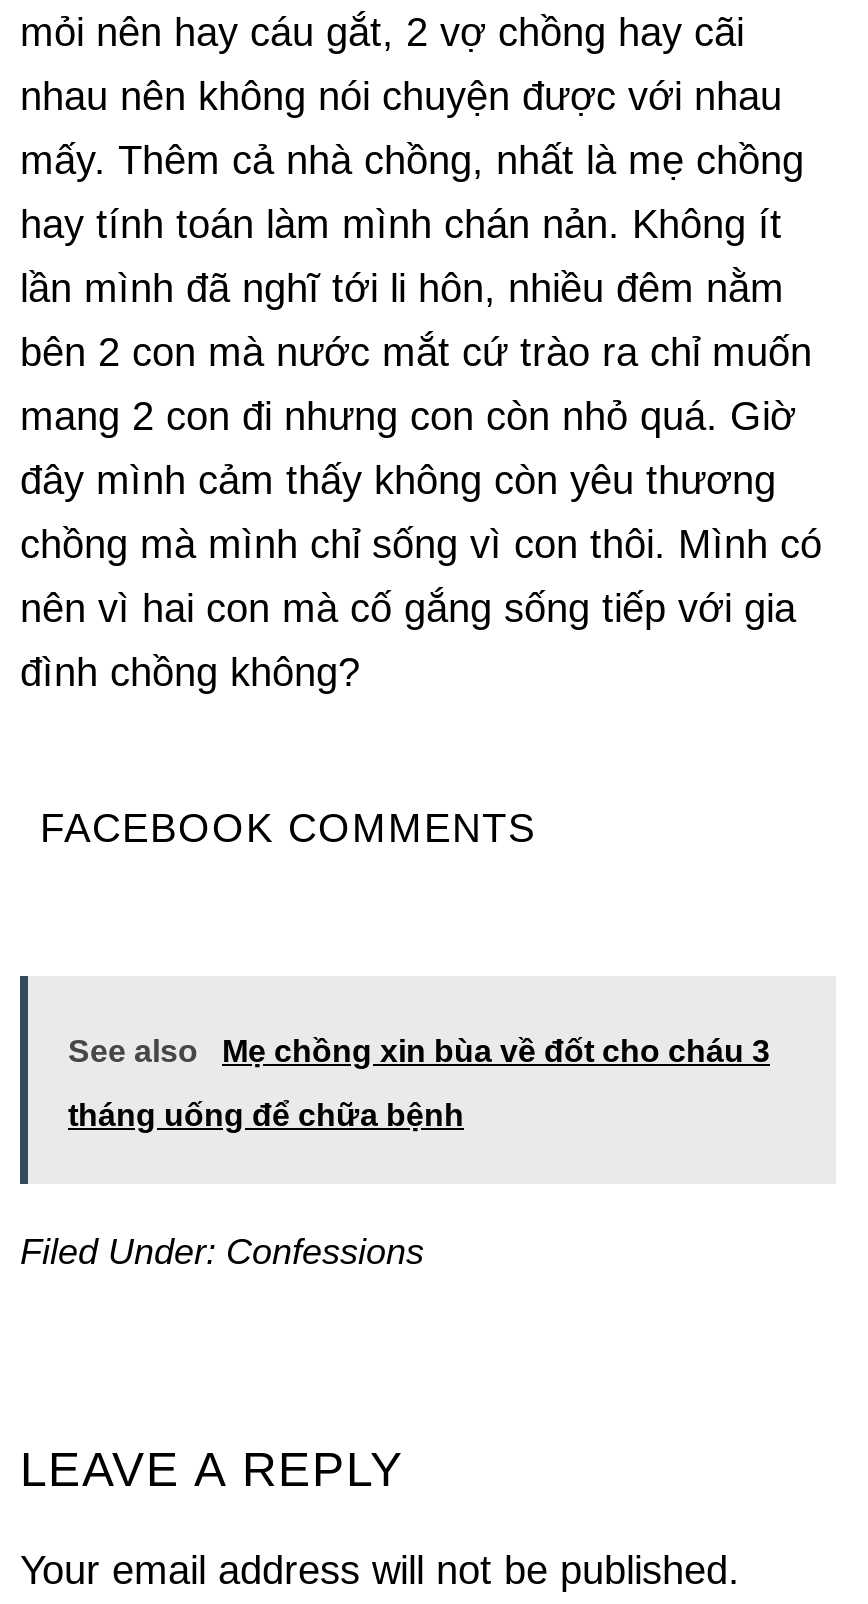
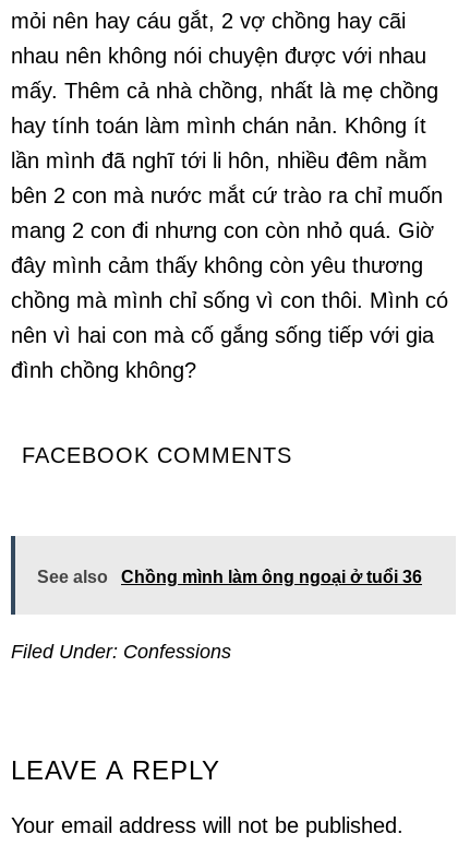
- Mẹ chồng xin bùa về đốt cho cháu 3
- tháng uống để chữa bệnh
+ Chồng mình làm ông ngoại ở tuổi 36
